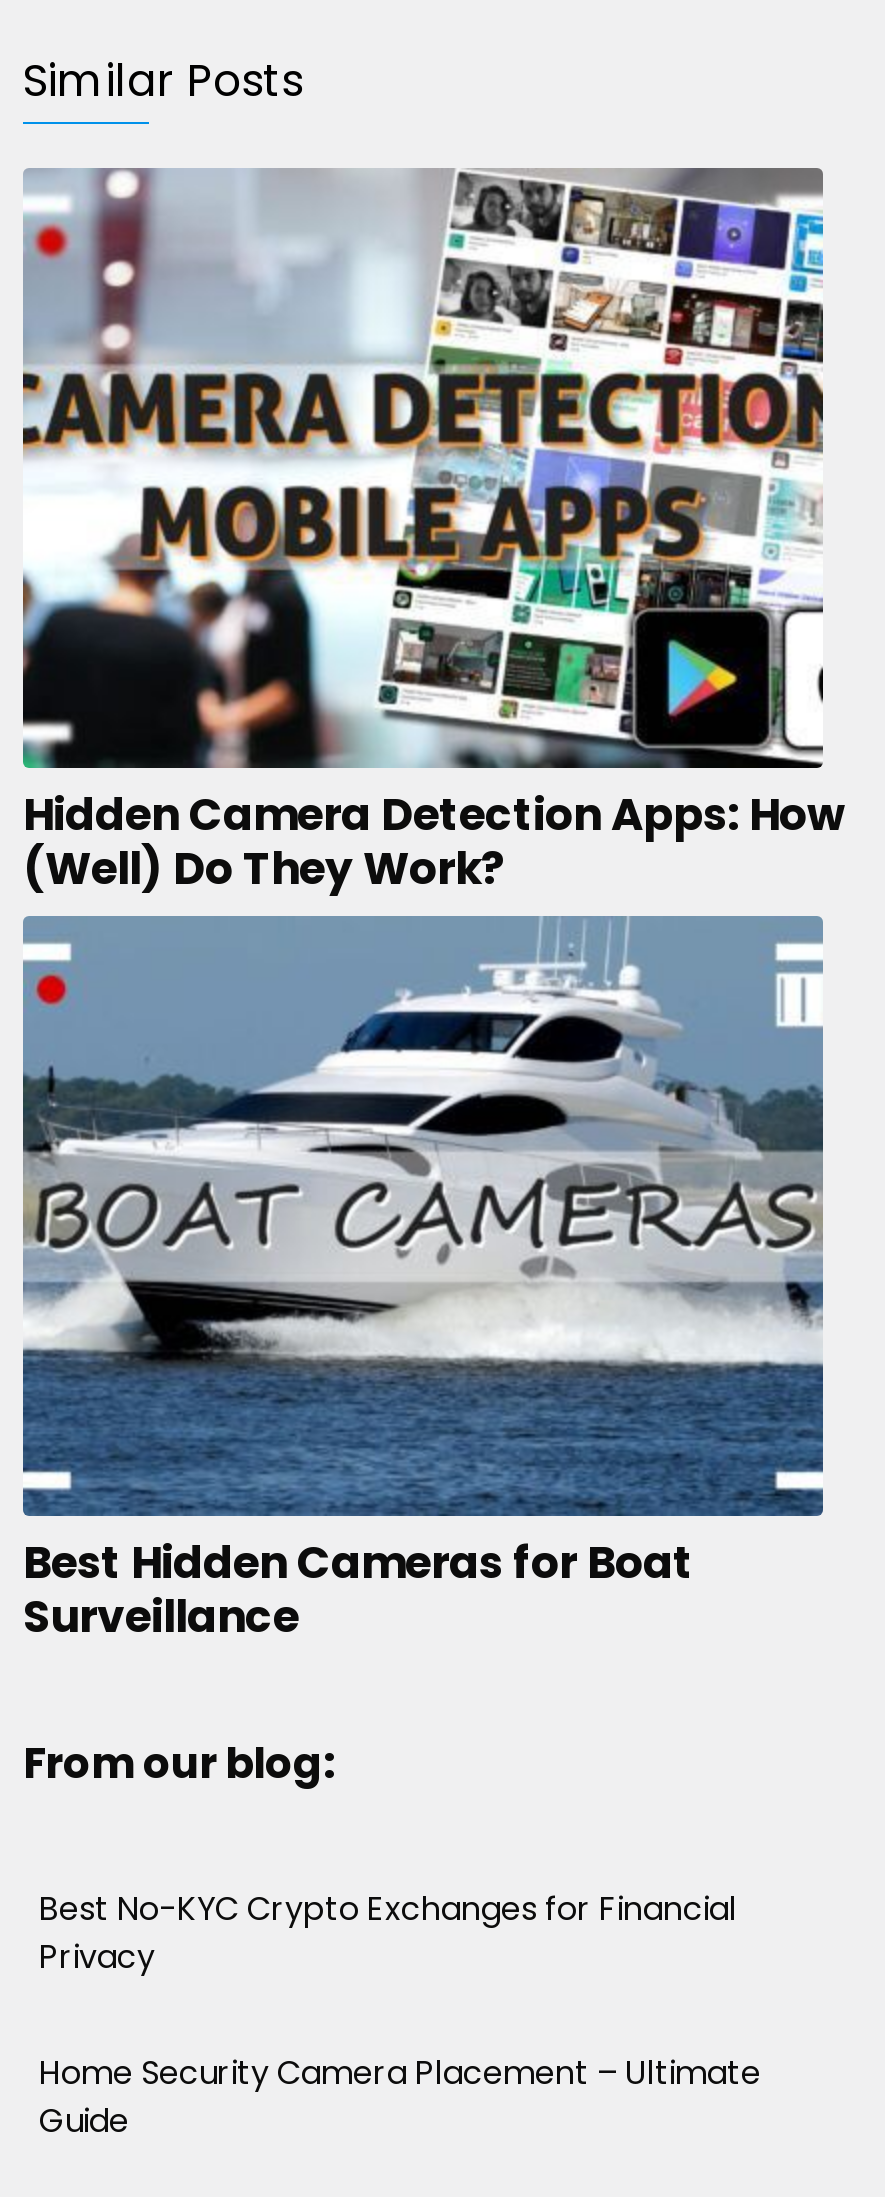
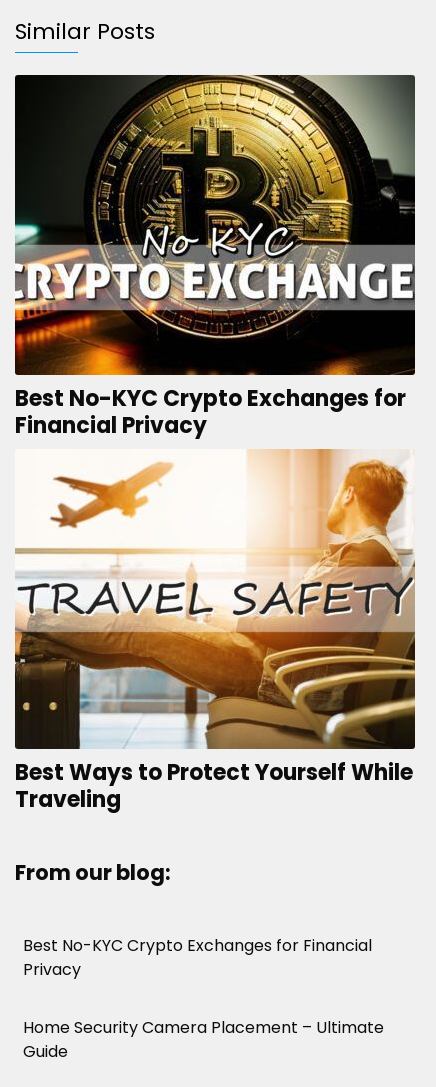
- [image]
- Hidden Camera Detection Apps: How
- (Well) Do They Work?
+ [image]
+ Best No-KYC Crypto Exchanges for
+ Financial Privacy

- [image]
- Best Hidden Cameras for Boat
- Surveillance
+ [image]
+ Best Ways to Protect Yourself While
+ Traveling
